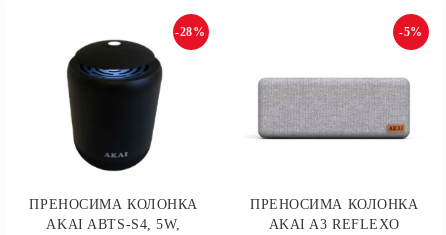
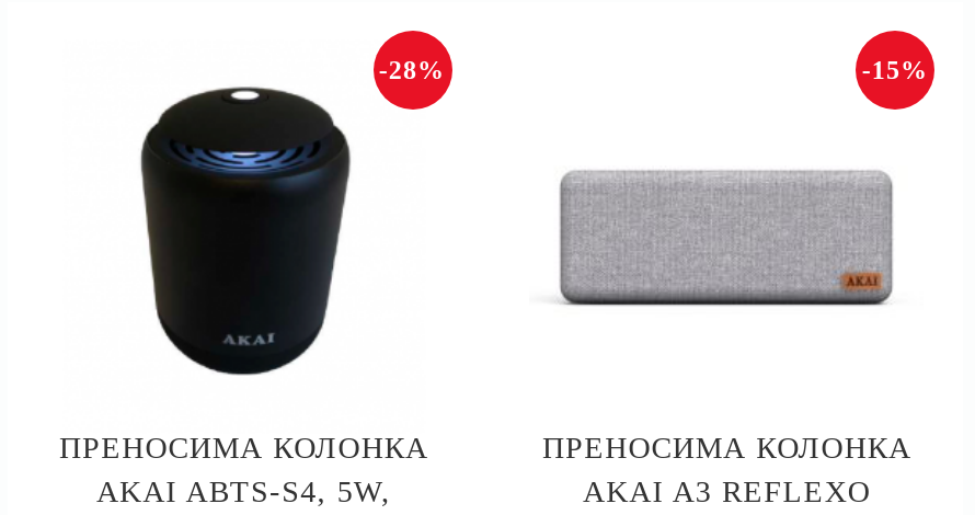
- -5%
+ -15%
